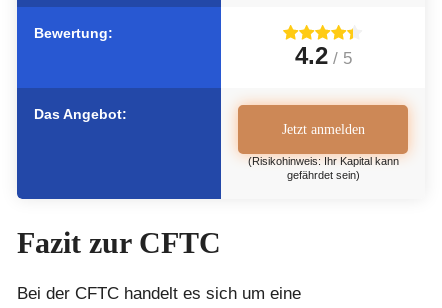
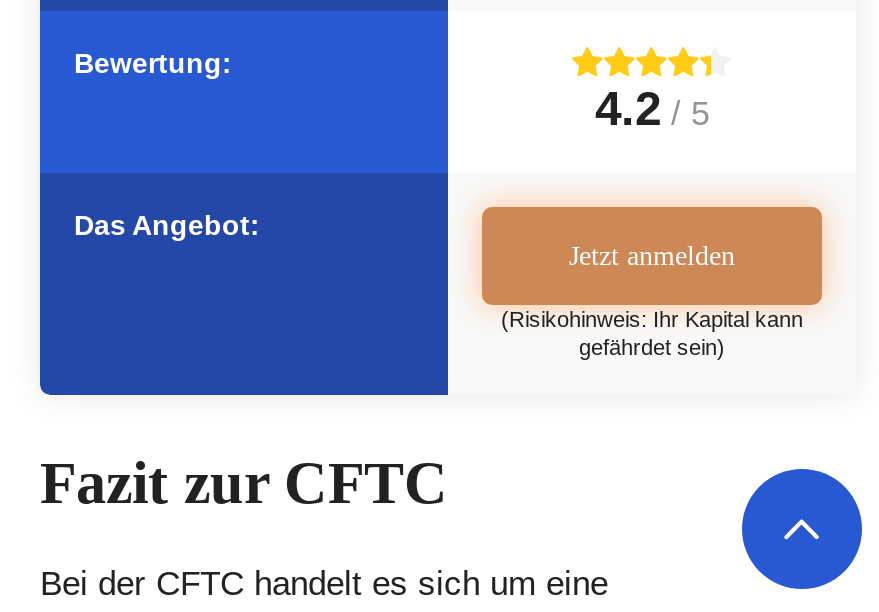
+ [image]
